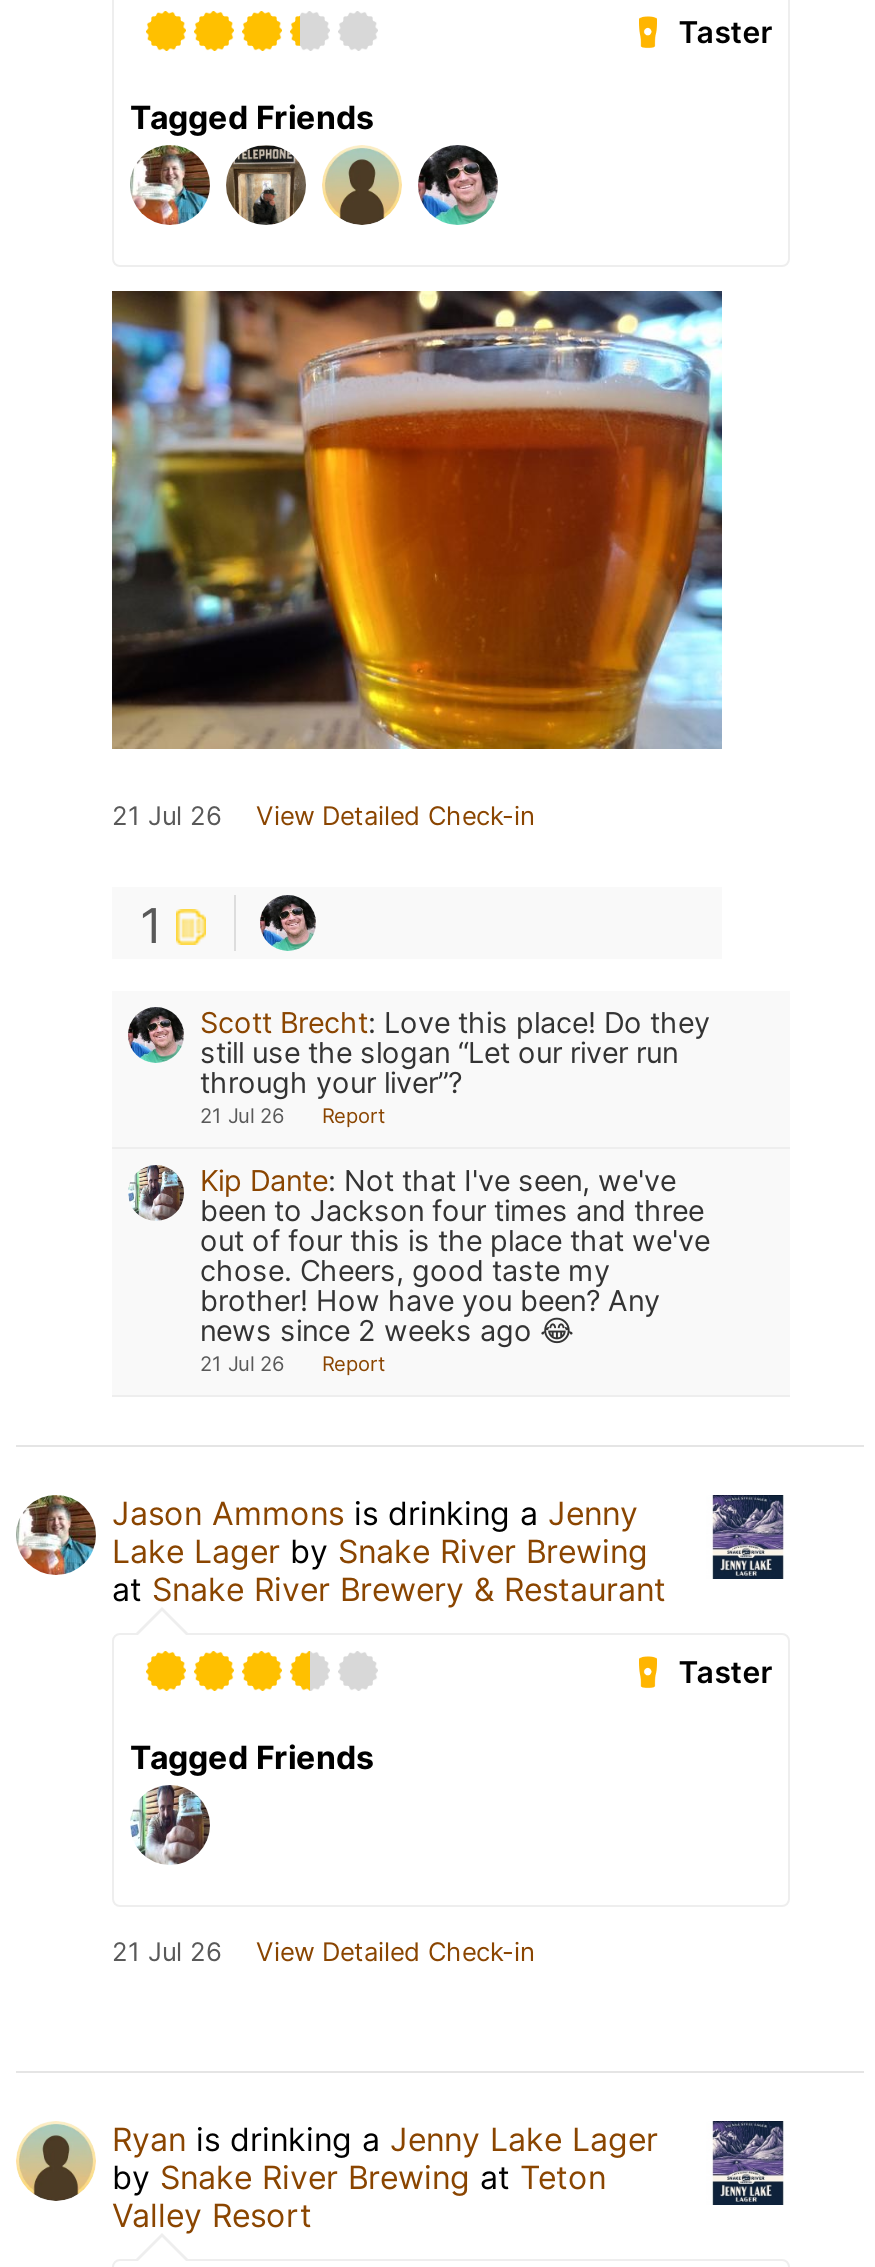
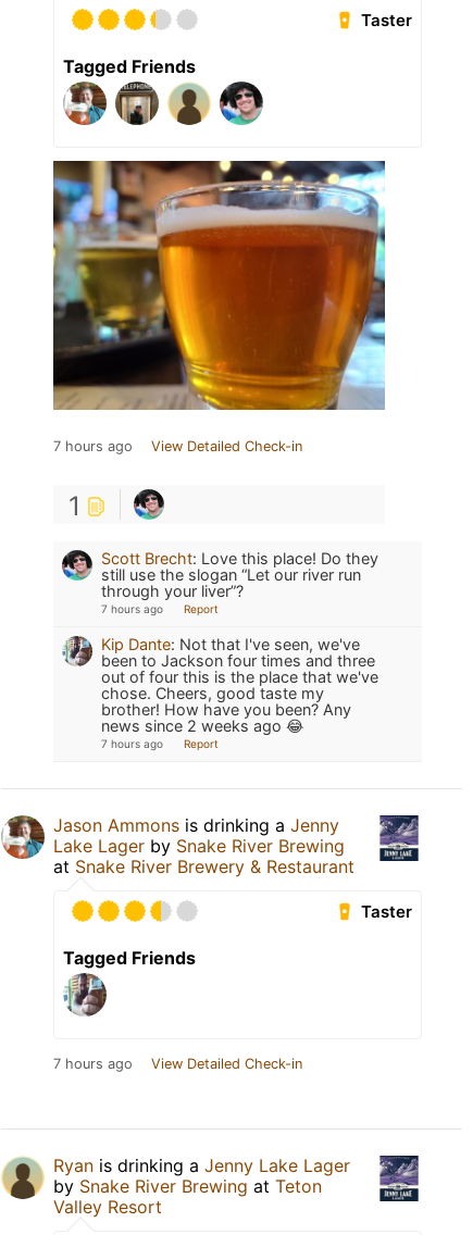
- 21 Jul 26 View Detailed Check-in
+ 7 hours ago View Detailed Check-in

- 21 Jul 26 Report
+ 7 hours ago Report

- 21 Jul 26 Report
+ 7 hours ago Report

- 21 Jul 26 View Detailed Check-in
+ 7 hours ago View Detailed Check-in
